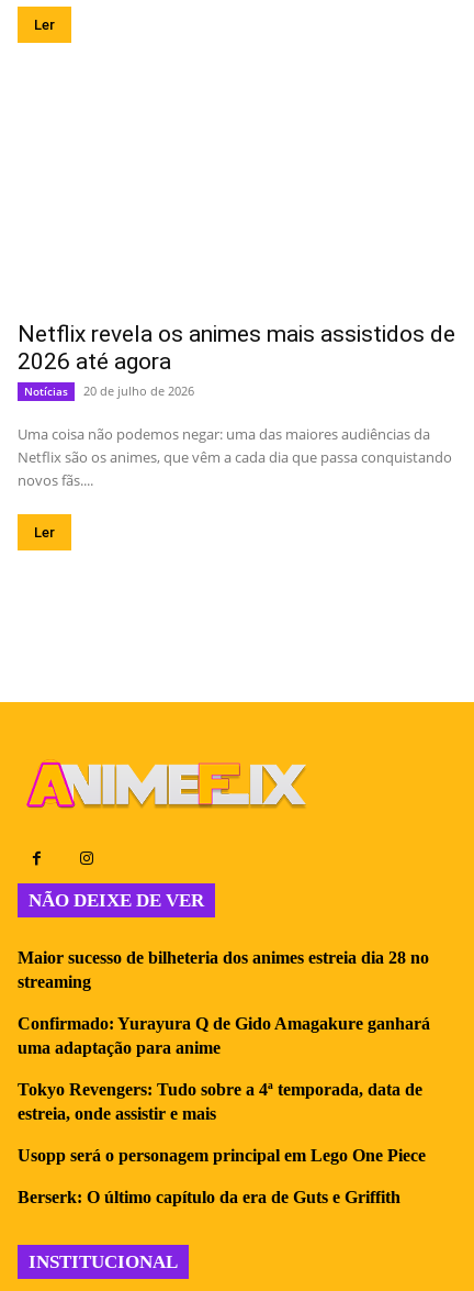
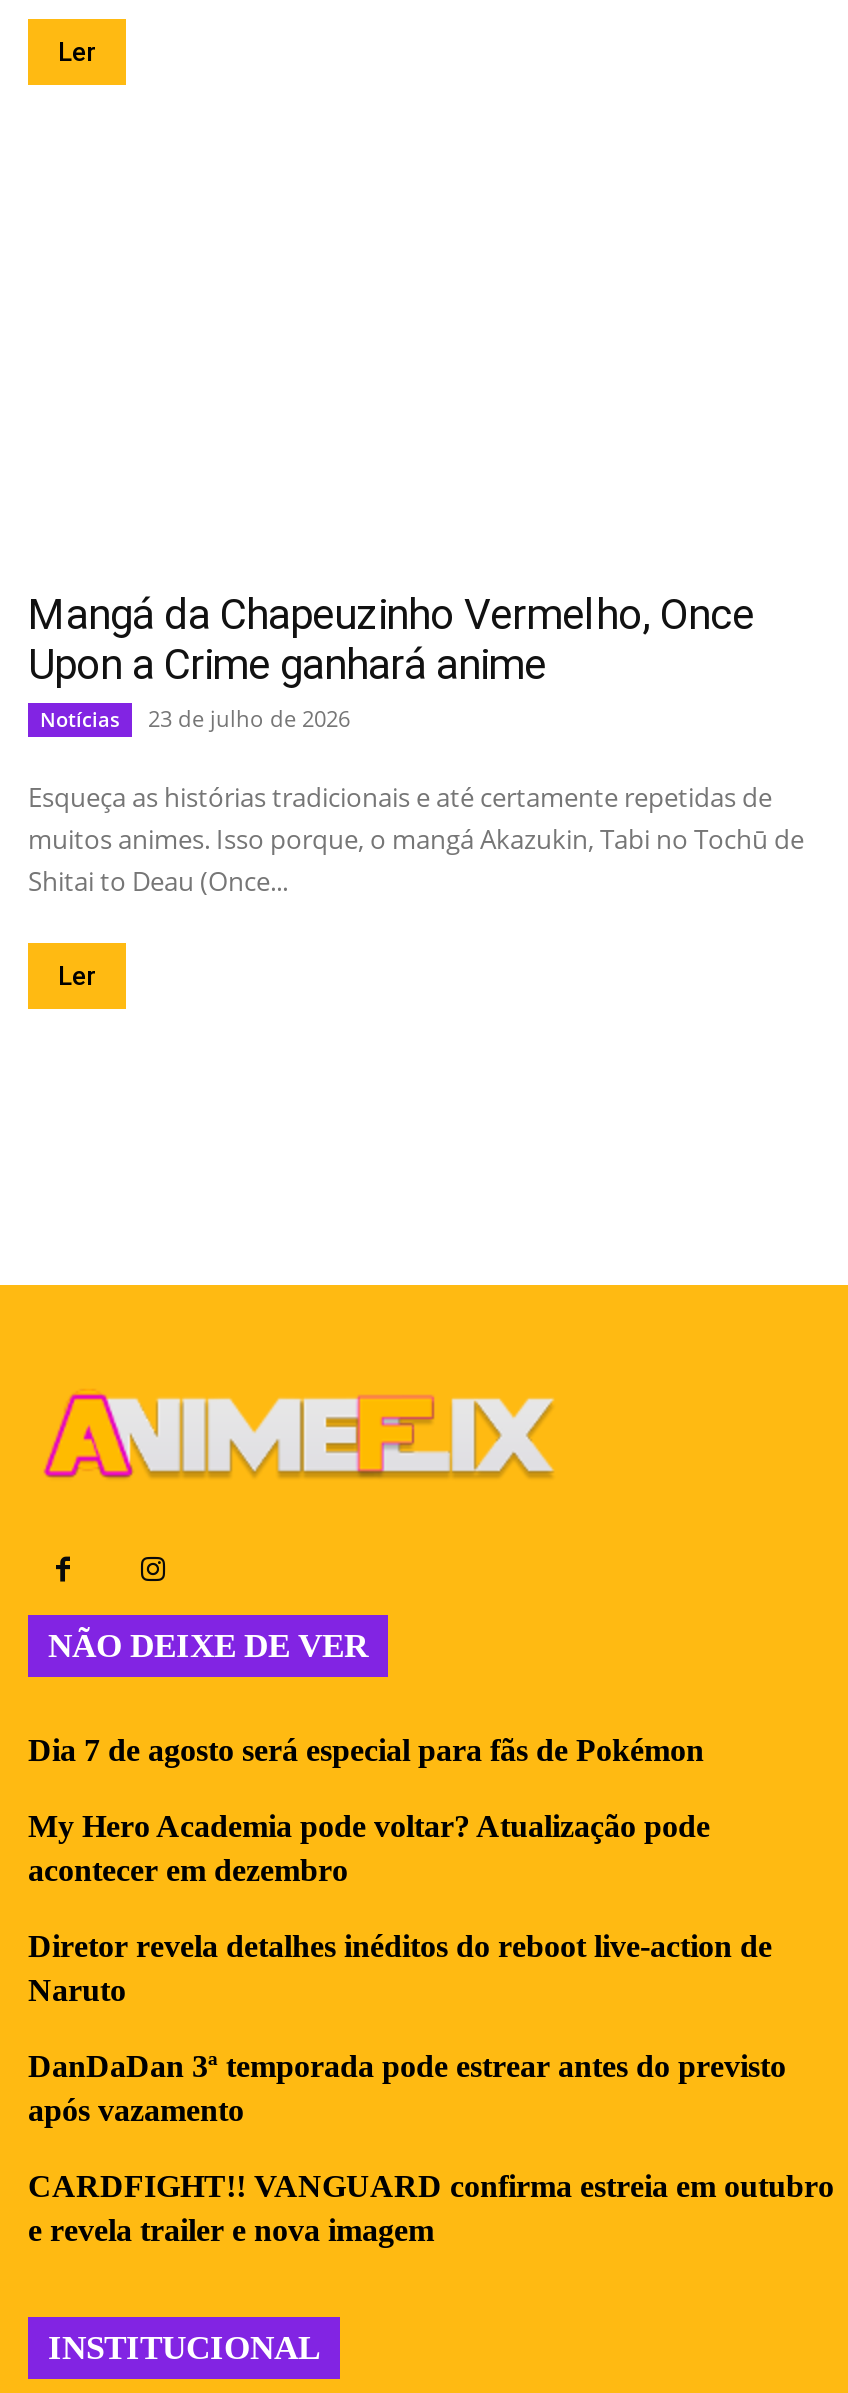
- Netflix revela os animes mais assistidos de
- 2026 até agora
+ Mangá da Chapeuzinho Vermelho, Once
+ Upon a Crime ganhará anime

- Notícias 20 de julho de 2026
+ Notícias 23 de julho de 2026

- Uma coisa não podemos negar: uma das maiores audiências da
- Netflix são os animes, que vêm a cada dia que passa conquistando
- novos fãs....
+ Esqueça as histórias tradicionais e até certamente repetidas de
+ muitos animes. Isso porque, o mangá Akazukin, Tabi no Tochū de
+ Shitai to Deau (Once...

- Maior sucesso de bilheteria dos animes estreia dia 28 no
- streaming
+ Dia 7 de agosto será especial para fãs de Pokémon

- Confirmado: Yurayura Q de Gido Amagakure ganhará
- uma adaptação para anime
+ My Hero Academia pode voltar? Atualização pode
+ acontecer em dezembro

- Tokyo Revengers: Tudo sobre a 4ª temporada, data de
- estreia, onde assistir e mais
+ Diretor revela detalhes inéditos do reboot live-action de
+ Naruto

- Usopp será o personagem principal em Lego One Piece
+ DanDaDan 3ª temporada pode estrear antes do previsto
+ após vazamento

- Berserk: O último capítulo da era de Guts e Griffith
+ CARDFIGHT!! VANGUARD confirma estreia em outubro
+ e revela trailer e nova imagem
